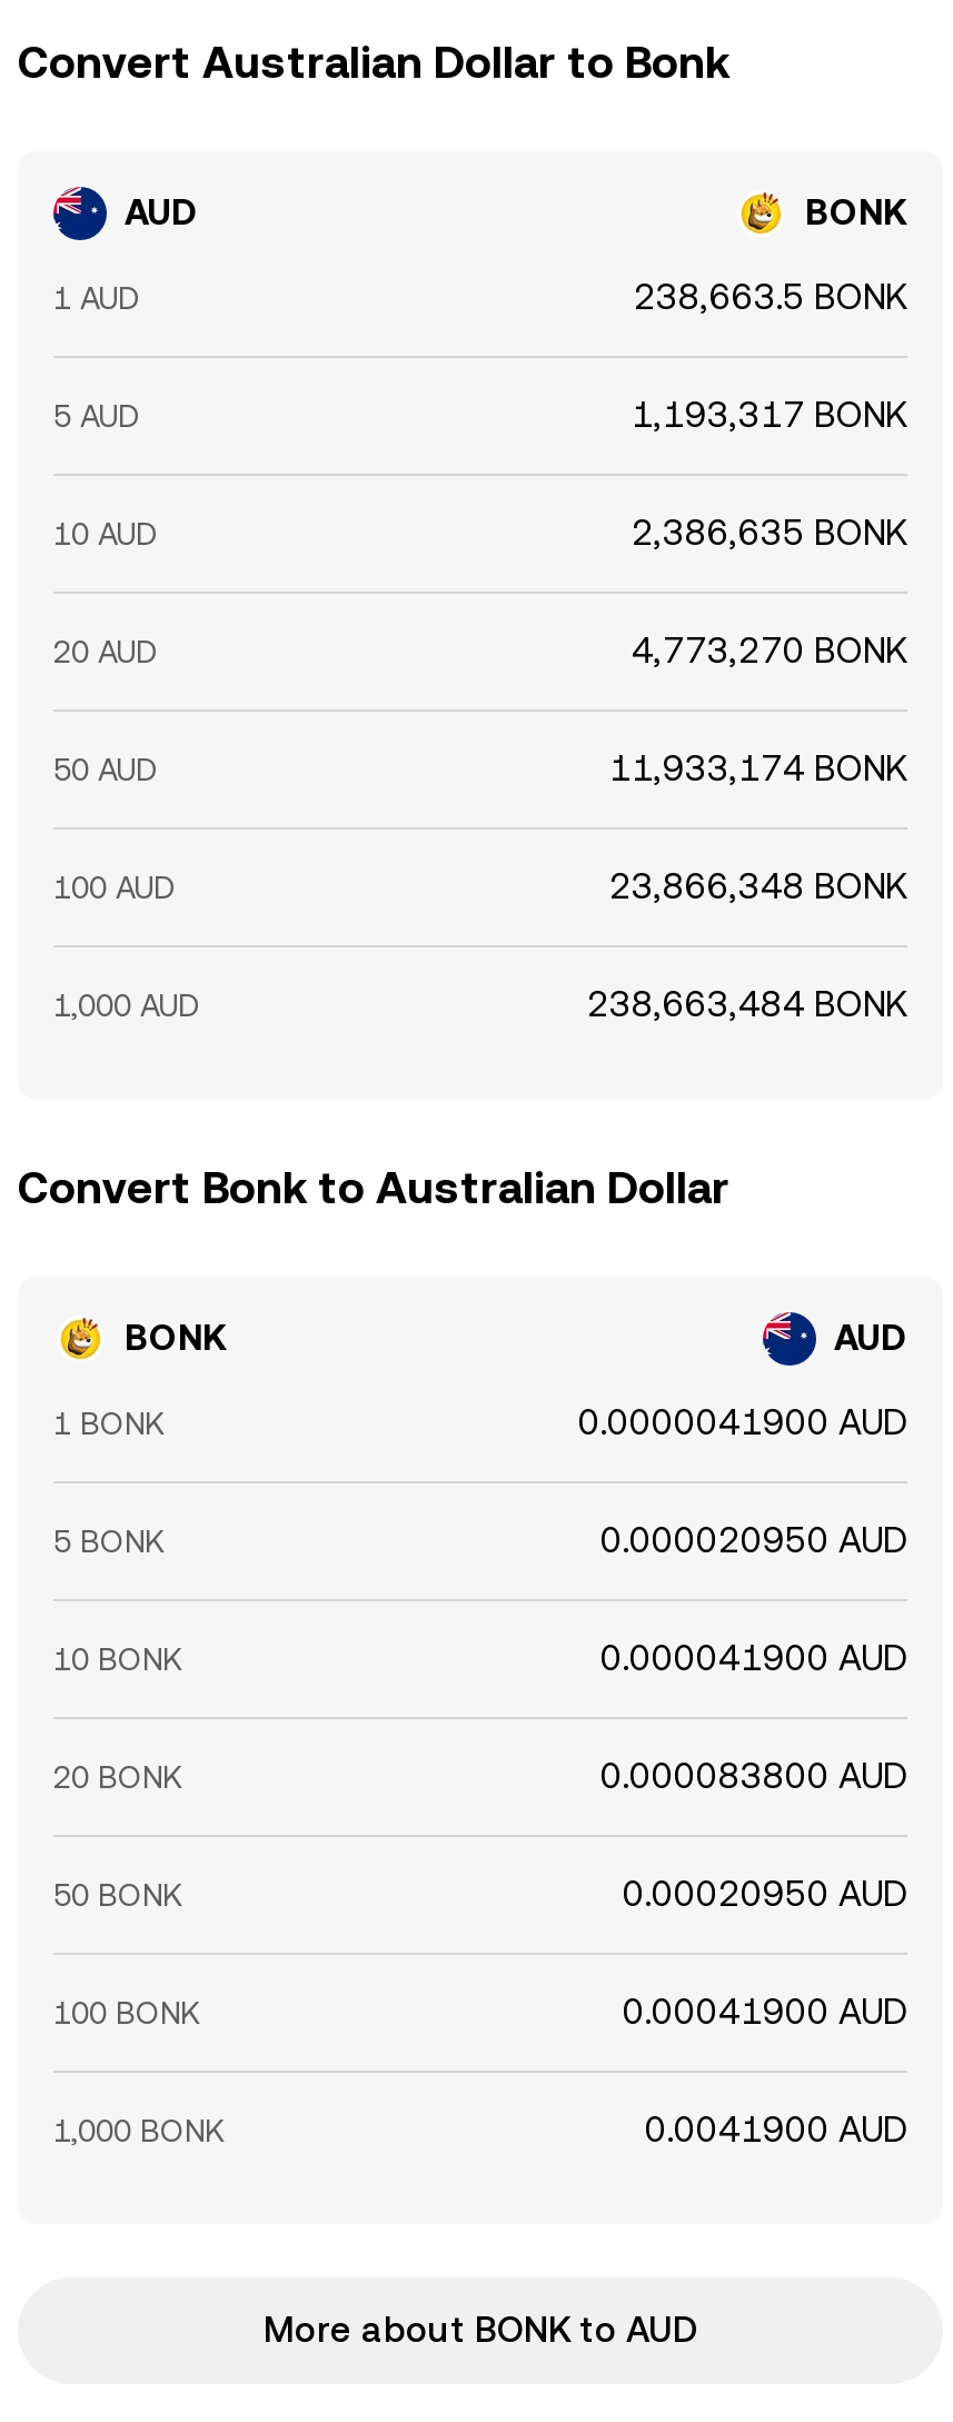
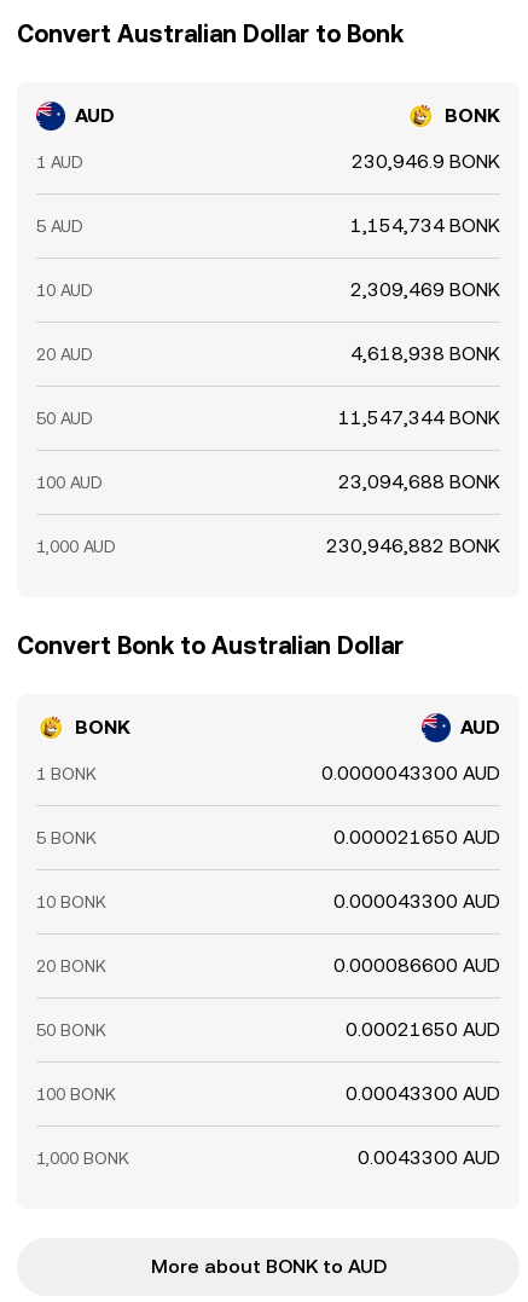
- 238,663.5 BONK
+ 230,946.9 BONK

- 1,193,317 BONK
+ 1,154,734 BONK

- 2,386,635 BONK
+ 2,309,469 BONK

- 4,773,270 BONK
+ 4,618,938 BONK

- 11,933,174 BONK
+ 11,547,344 BONK

- 23,866,348 BONK
+ 23,094,688 BONK

- 238,663,484 BONK
+ 230,946,882 BONK

- 0.0000041900 AUD
+ 0.0000043300 AUD

- 0.000020950 AUD
+ 0.000021650 AUD

- 0.000041900 AUD
+ 0.000043300 AUD

- 0.000083800 AUD
+ 0.000086600 AUD

- 0.00020950 AUD
+ 0.00021650 AUD

- 0.00041900 AUD
+ 0.00043300 AUD

- 0.0041900 AUD
+ 0.0043300 AUD
